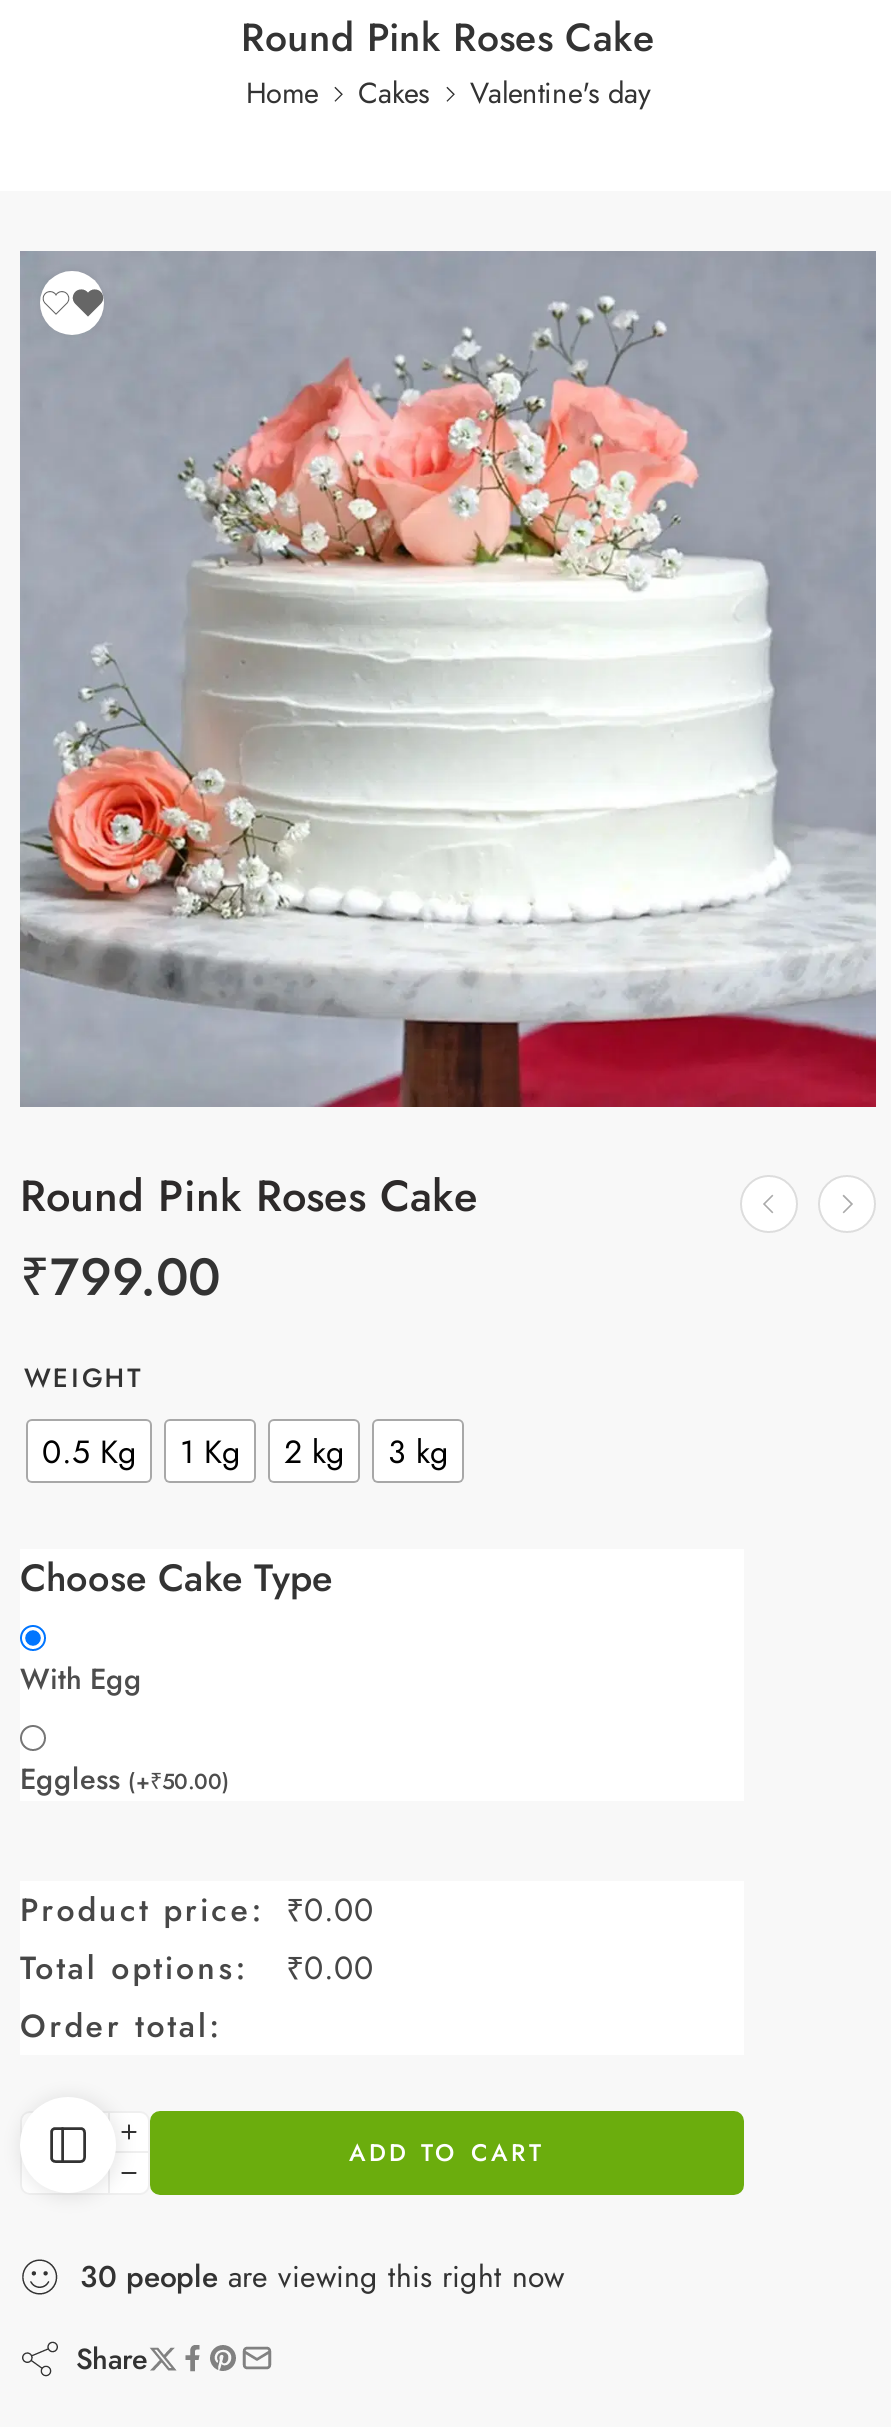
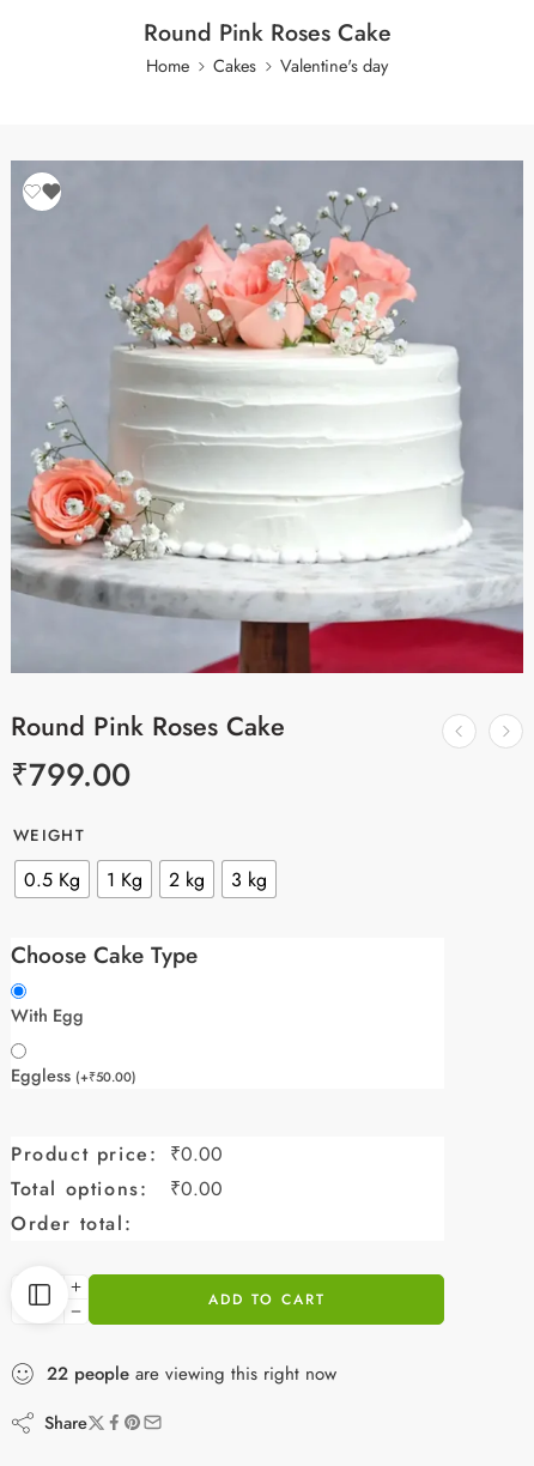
- 30 people are viewing this right now
+ 22 people are viewing this right now
